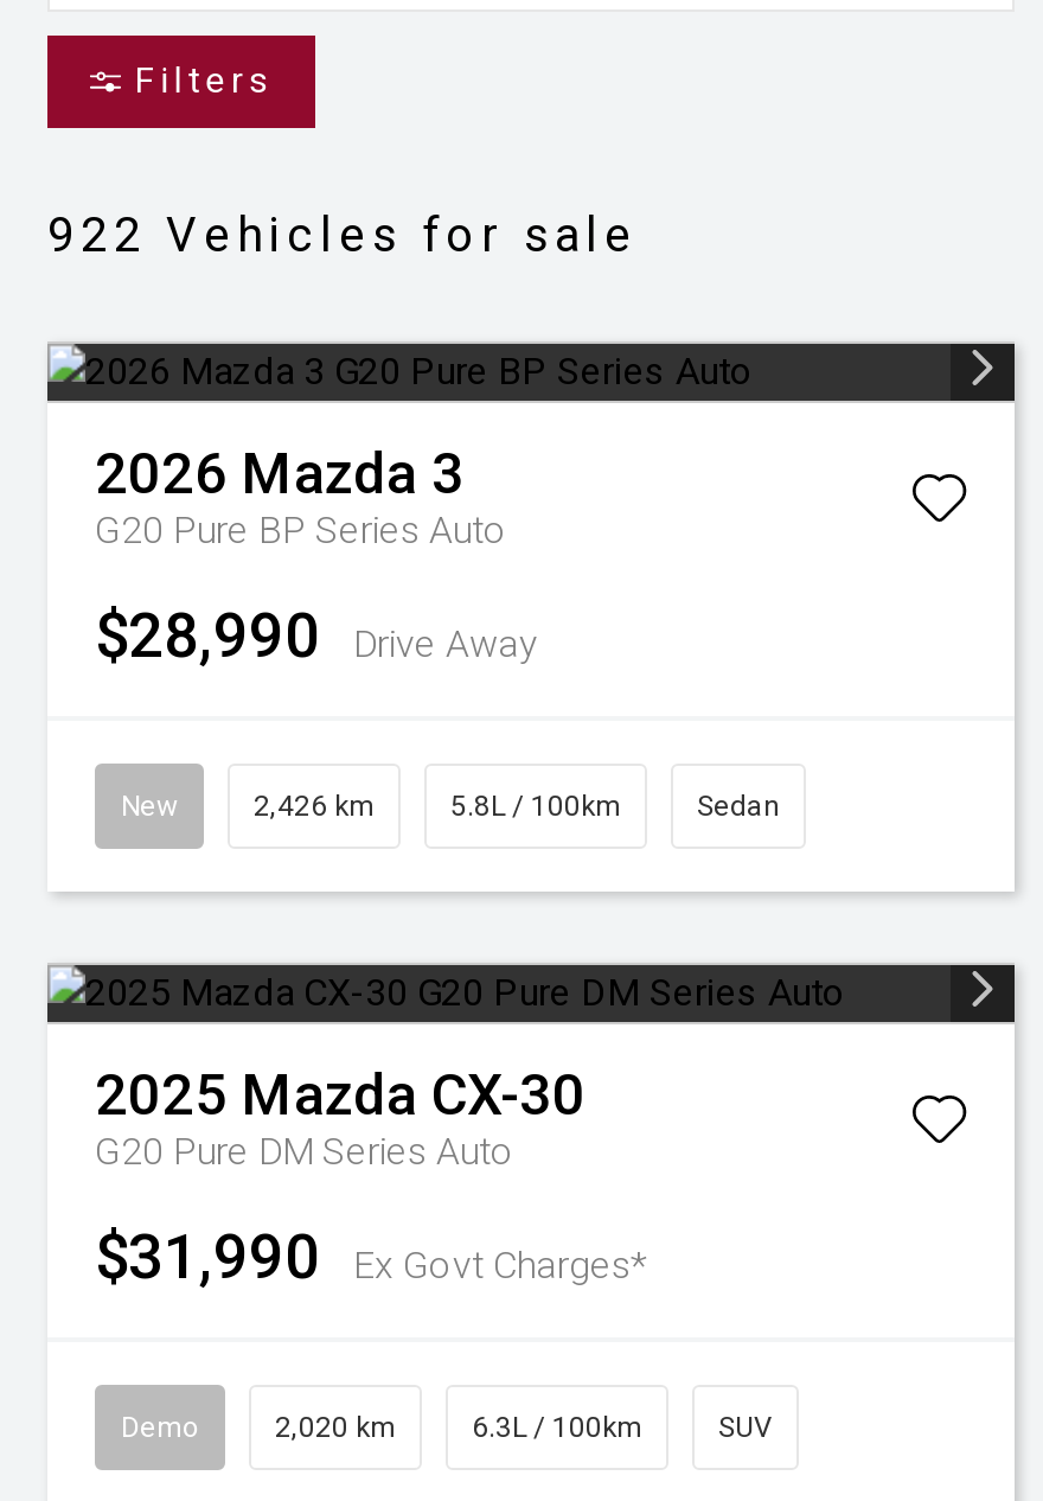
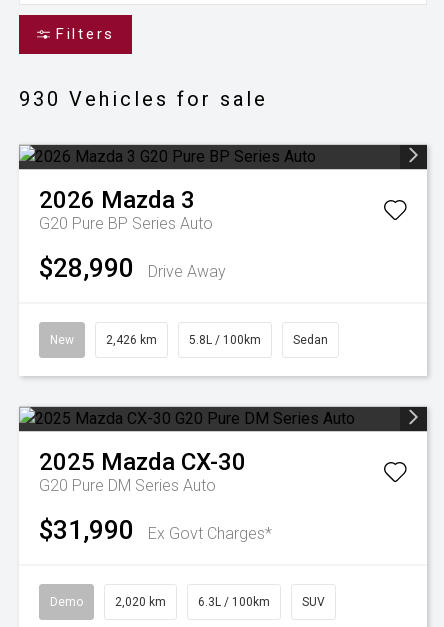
- 922 Vehicles for sale
+ 930 Vehicles for sale
